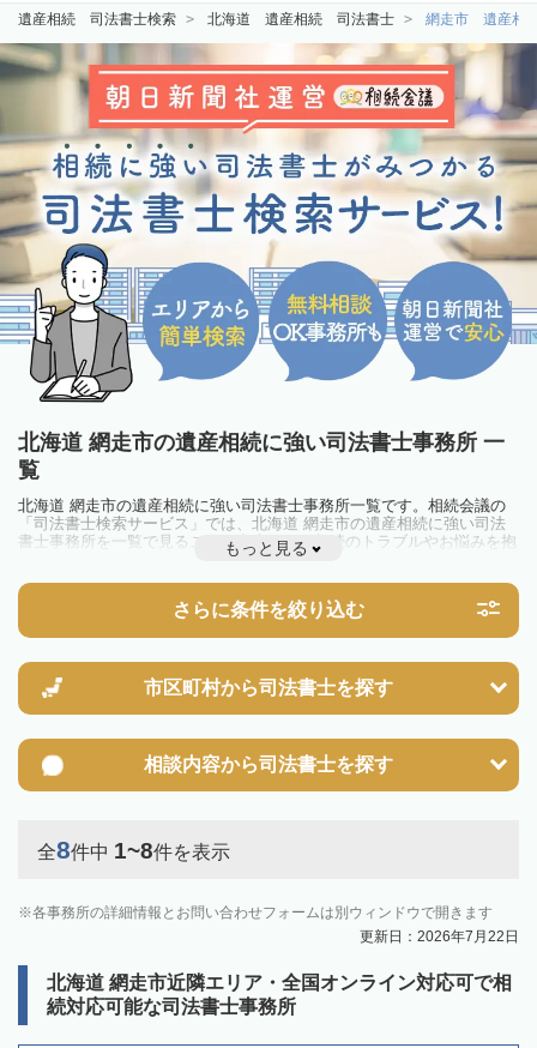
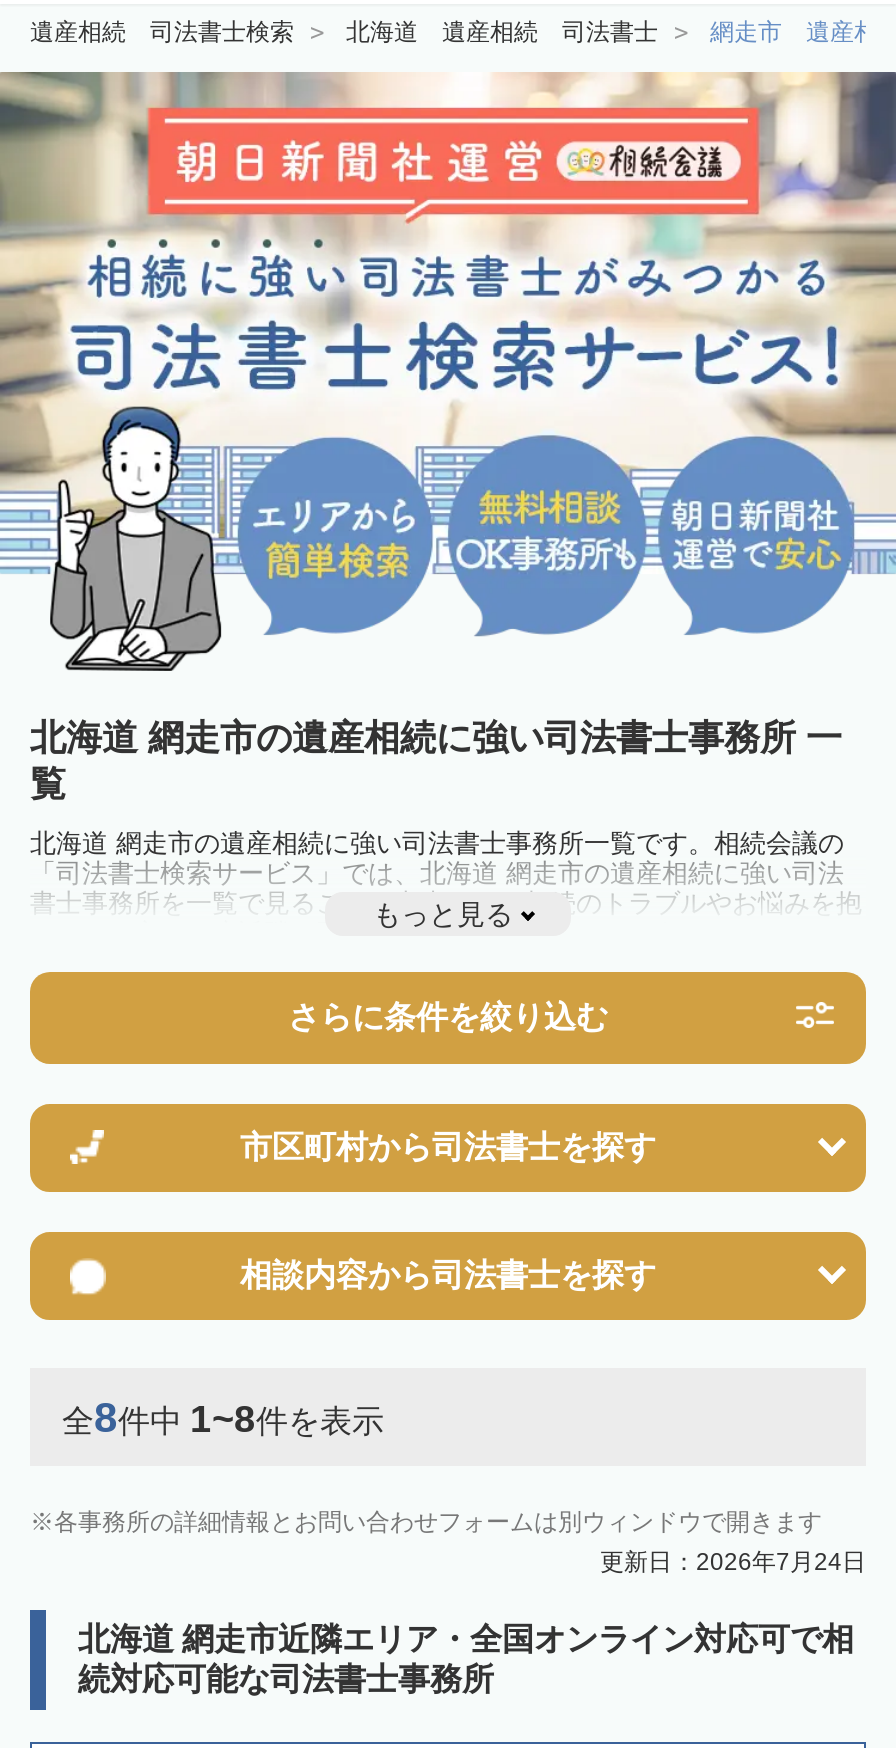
- 更新日：2026年7月22日
+ 更新日：2026年7月24日
